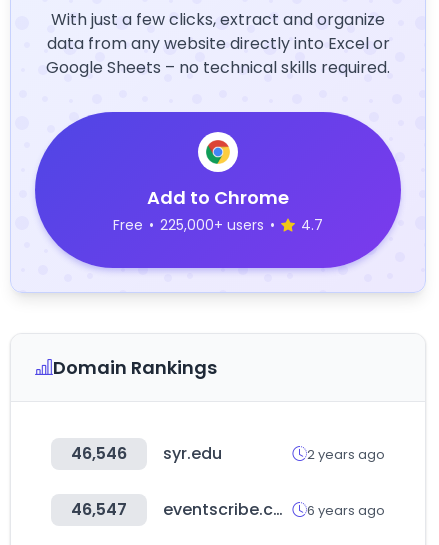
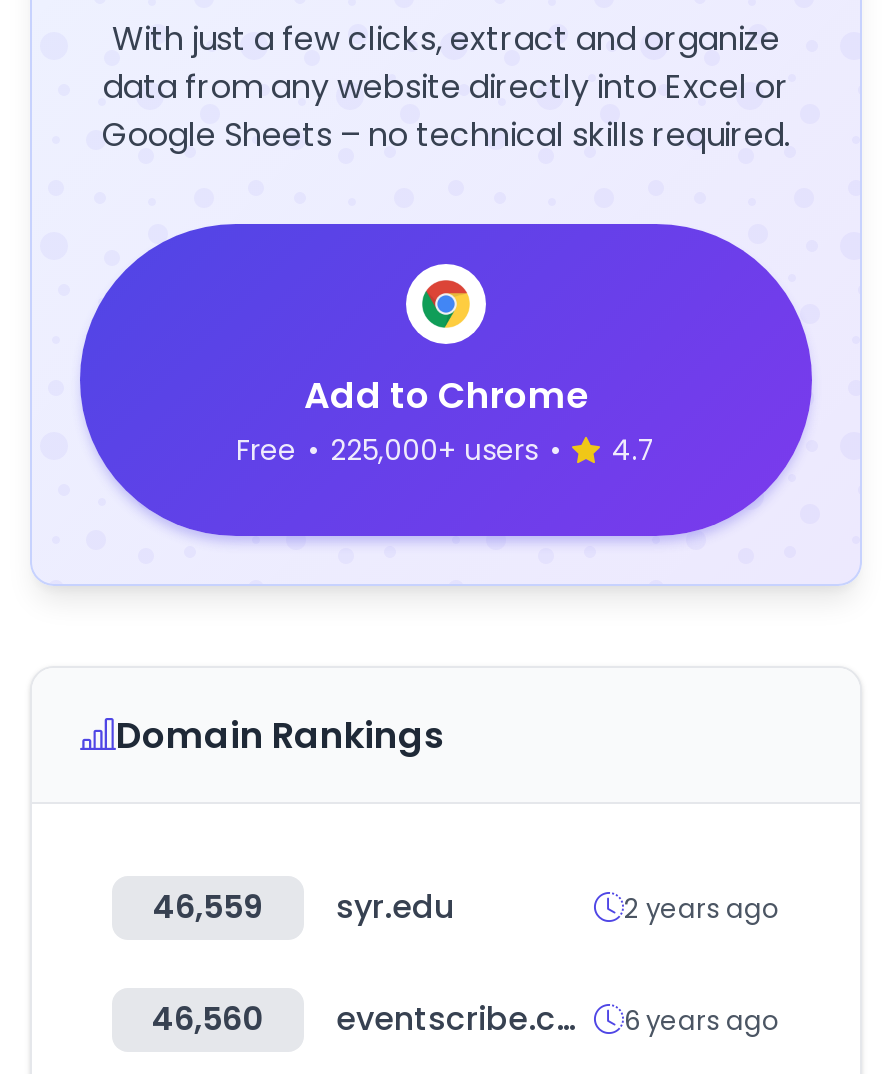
- 46,546 syr.edu
+ 46,559 syr.edu

- 46,547
+ 46,560
